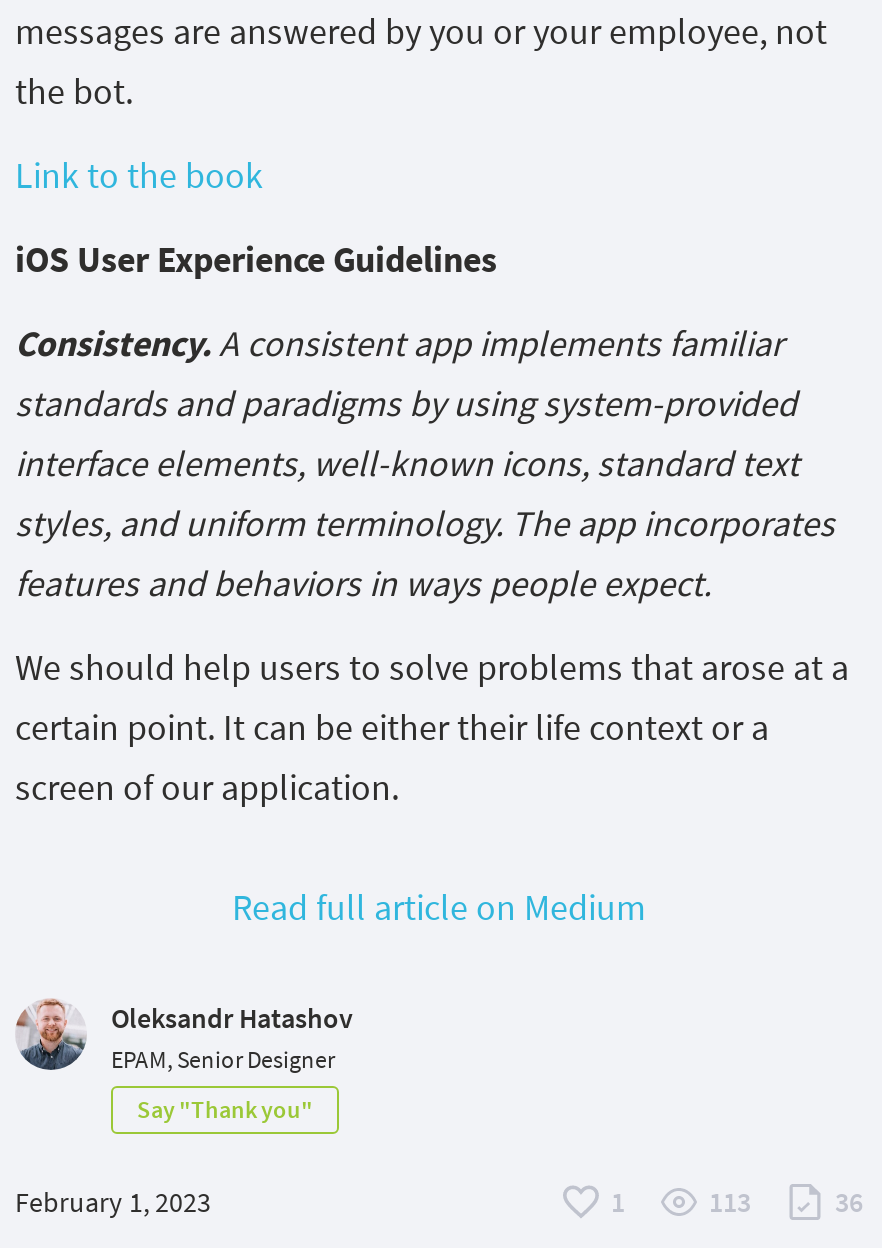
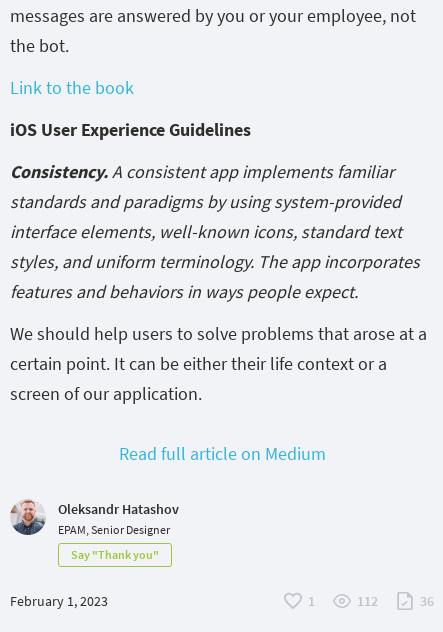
- 113
+ 112
